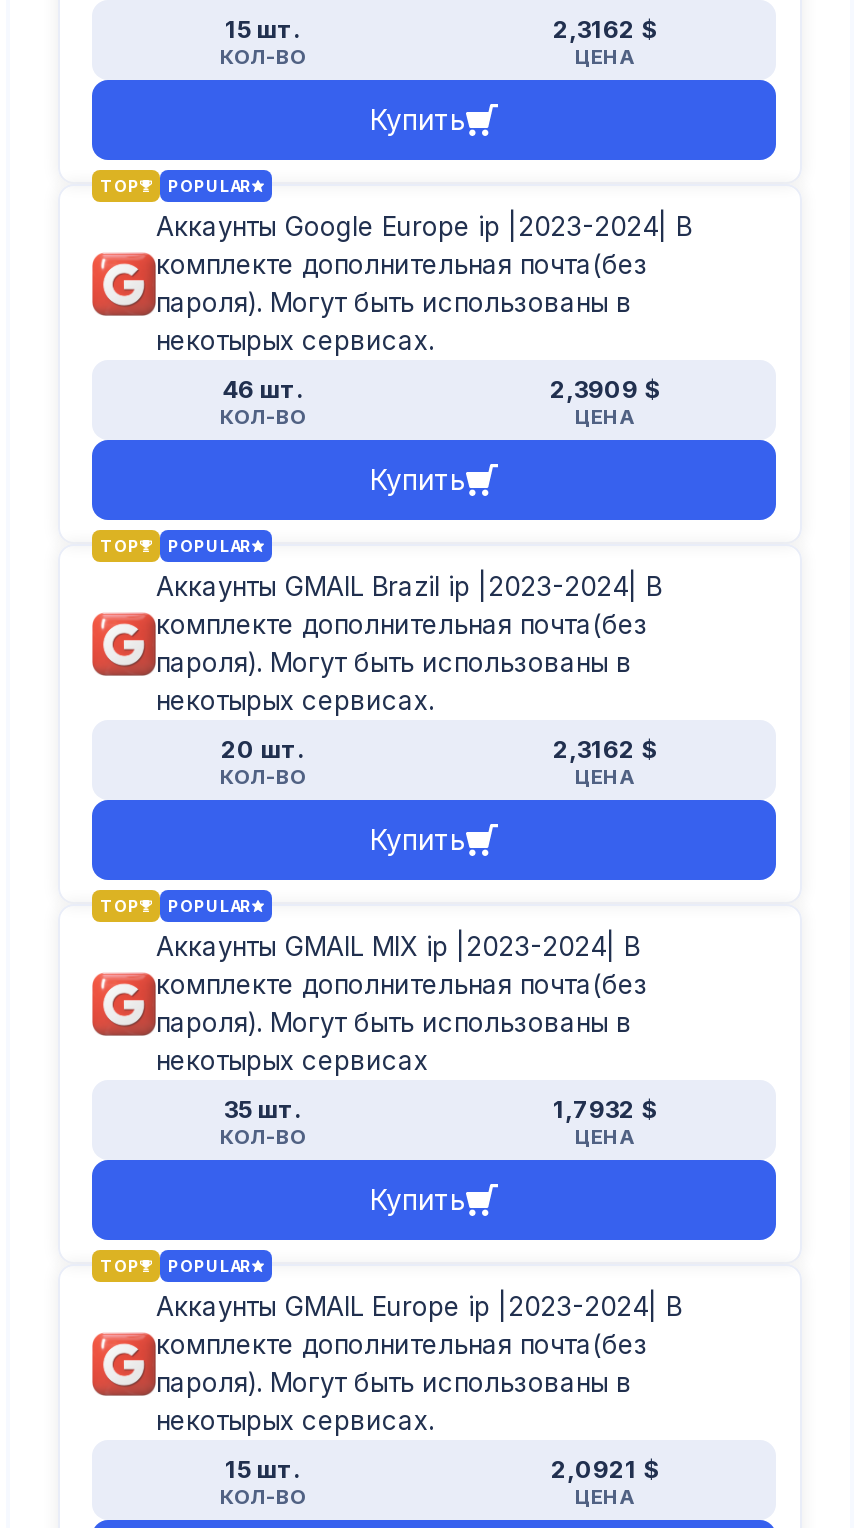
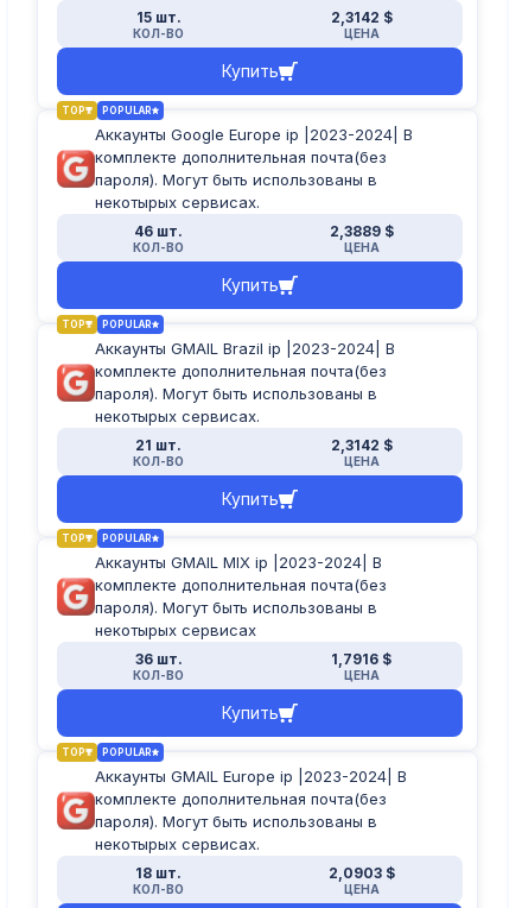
- 2,3162 $
+ 2,3142 $

- 2,3909 $
+ 2,3889 $

- 20 шт.
+ 21 шт.

- 2,3162 $
+ 2,3142 $

- 35 шт.
+ 36 шт.

- 1,7932 $
+ 1,7916 $

- 15 шт.
+ 18 шт.

- 2,0921 $
+ 2,0903 $
